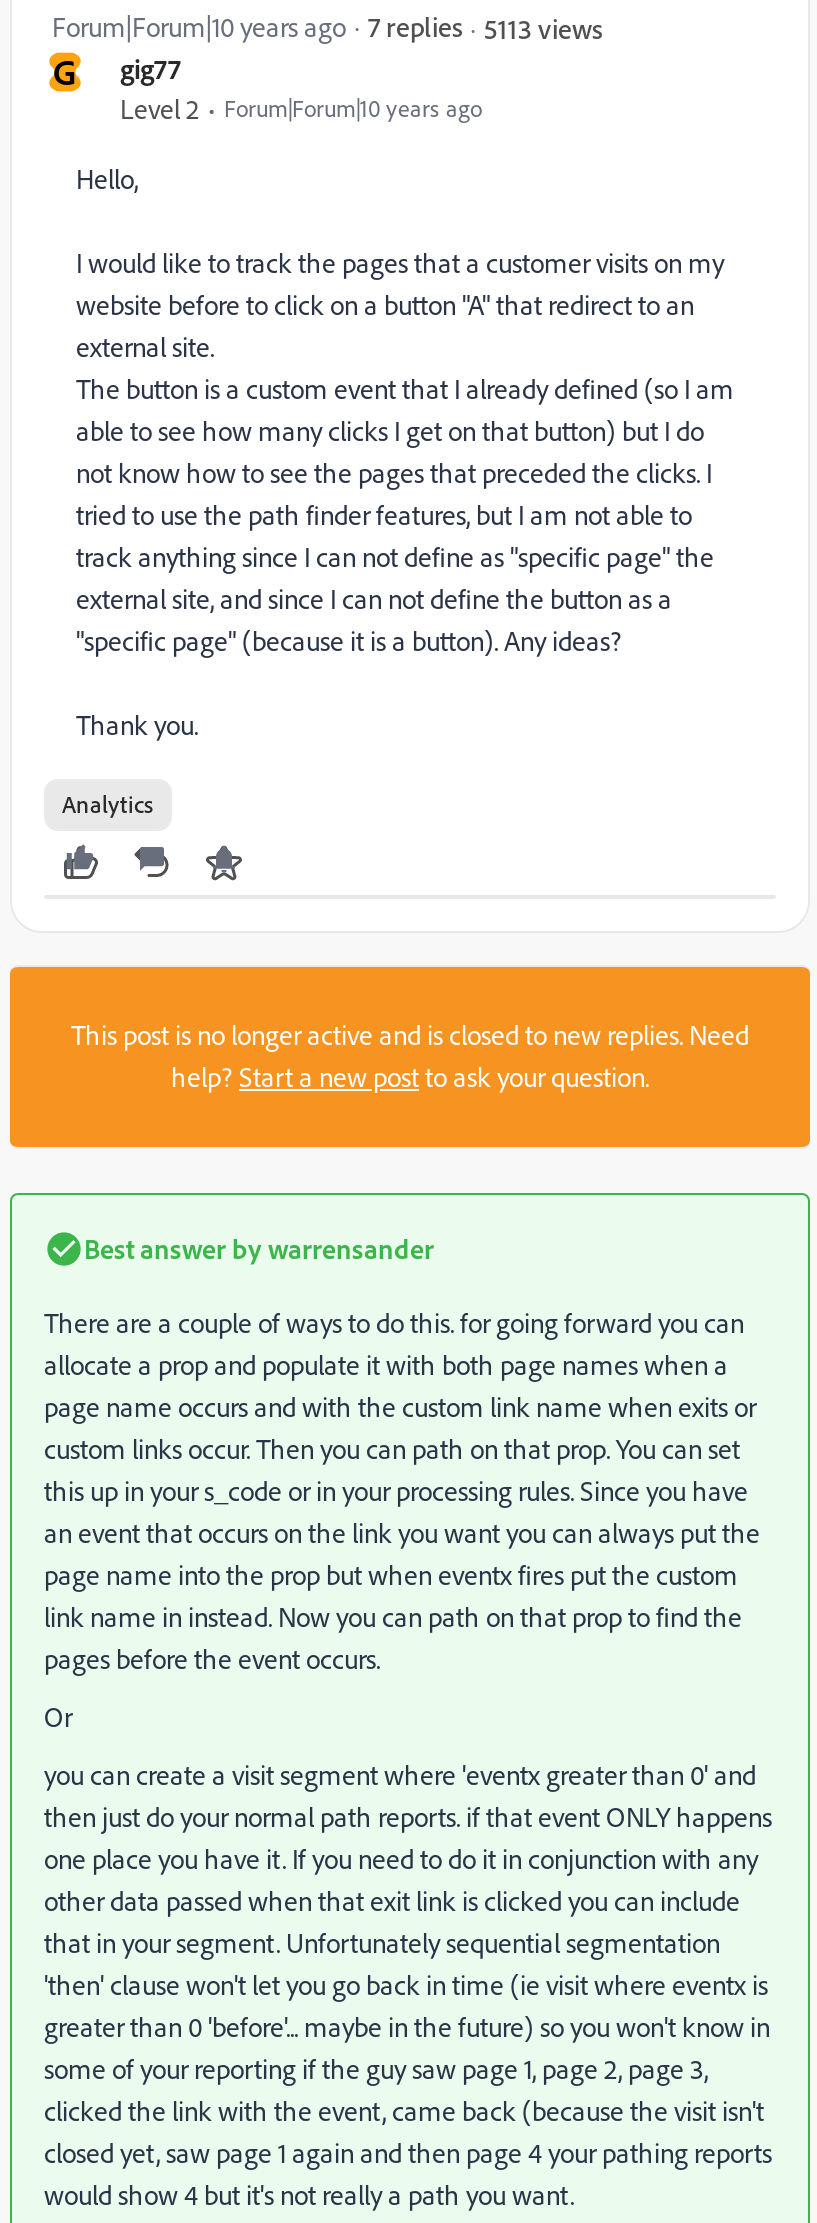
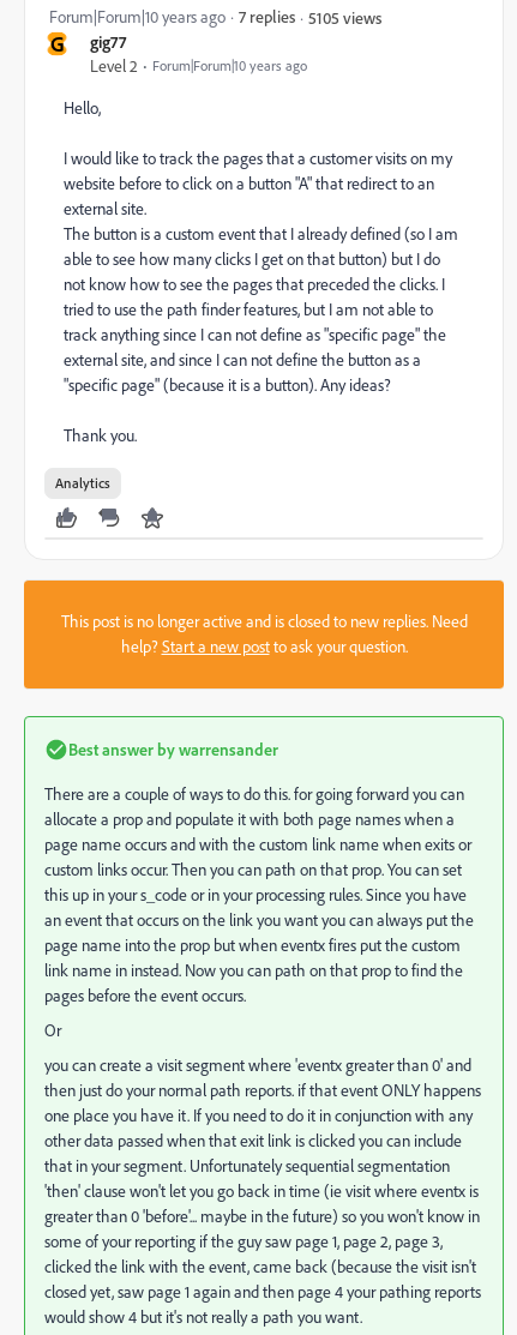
- 5113 views
+ 5105 views
